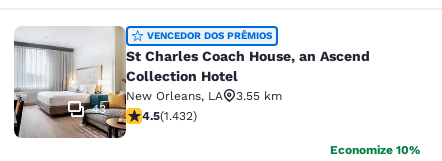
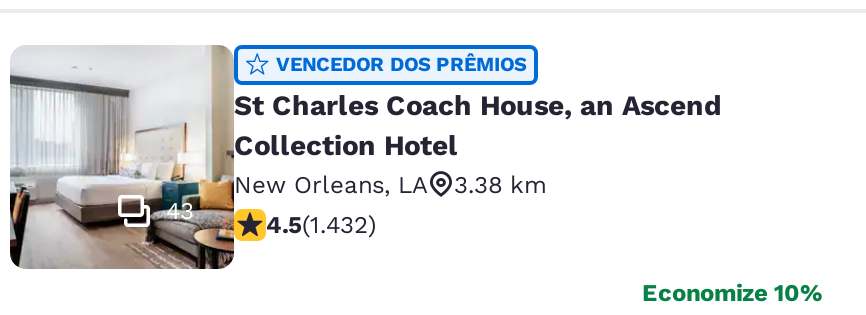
- New Orleans, LA 3.55 km
+ New Orleans, LA 3.38 km
